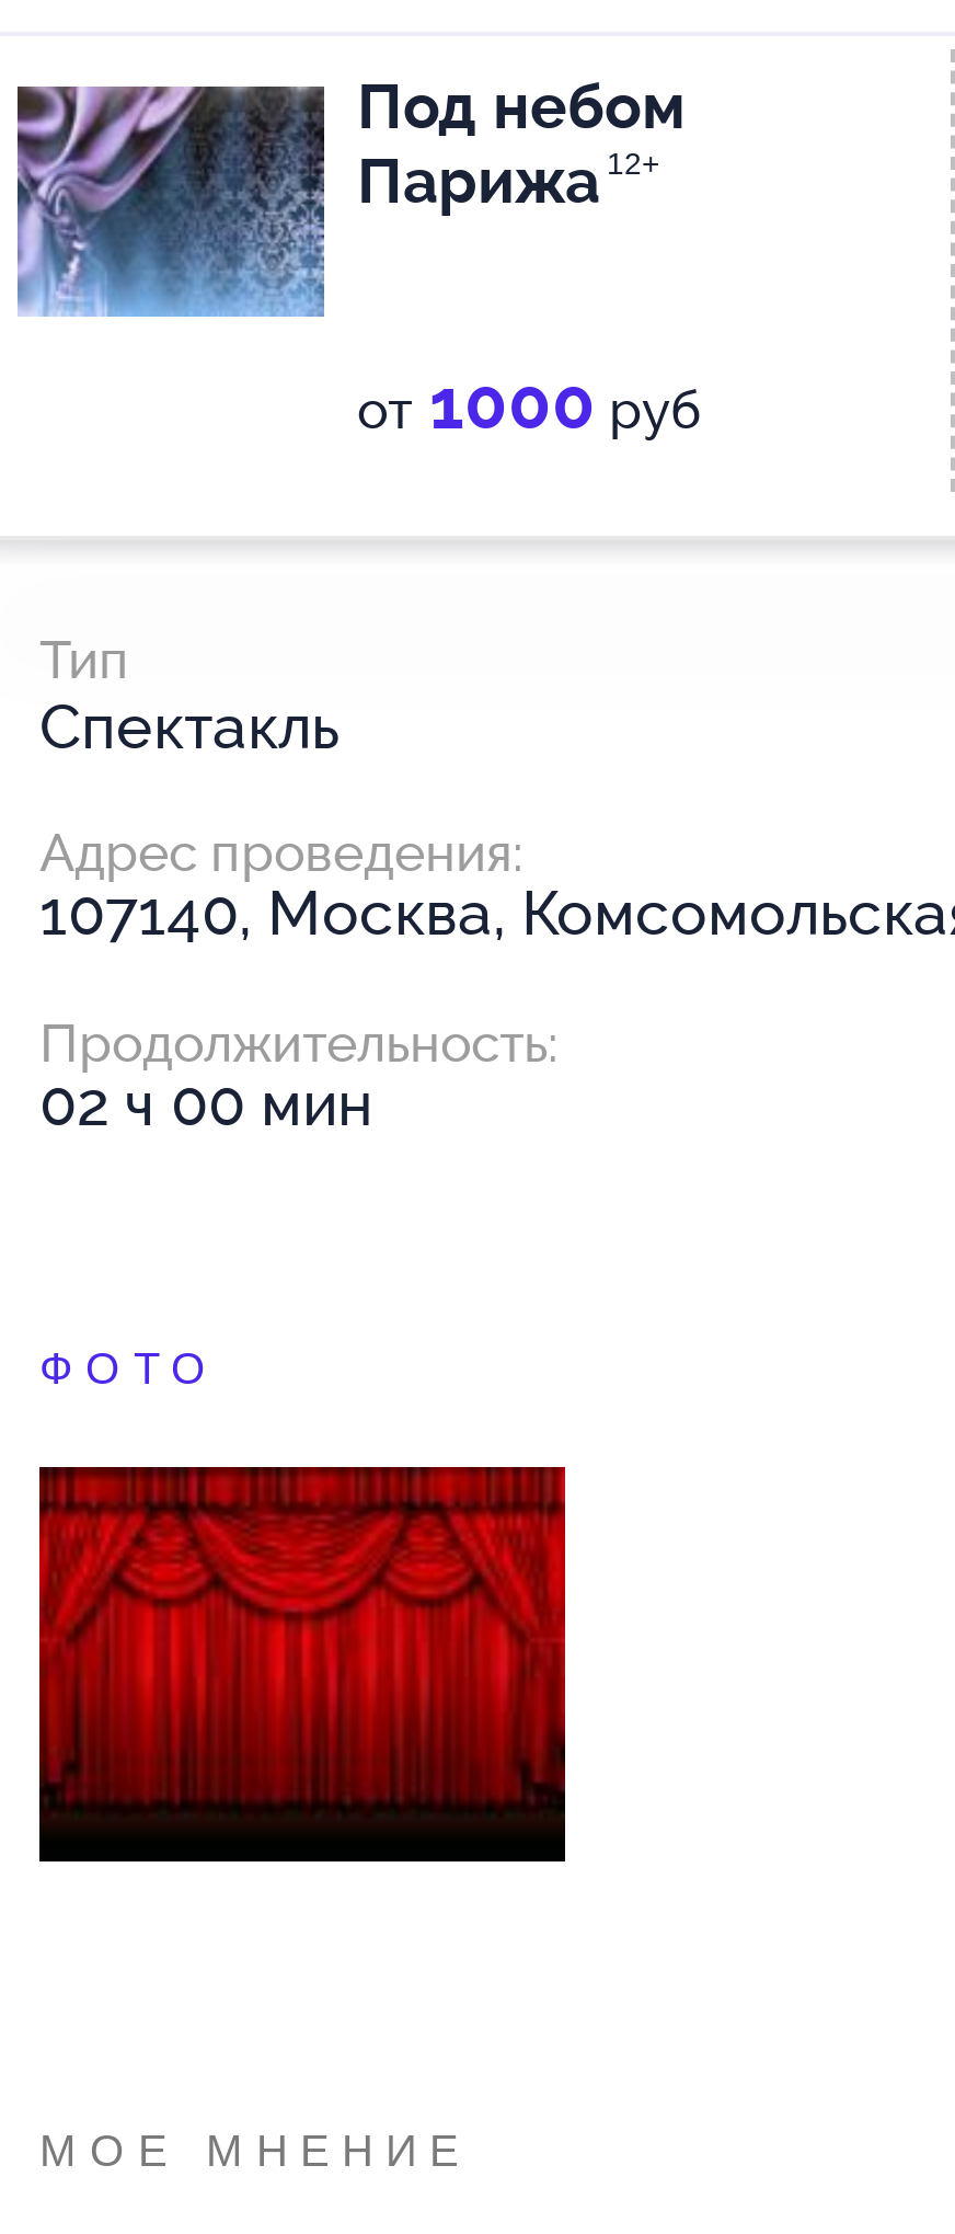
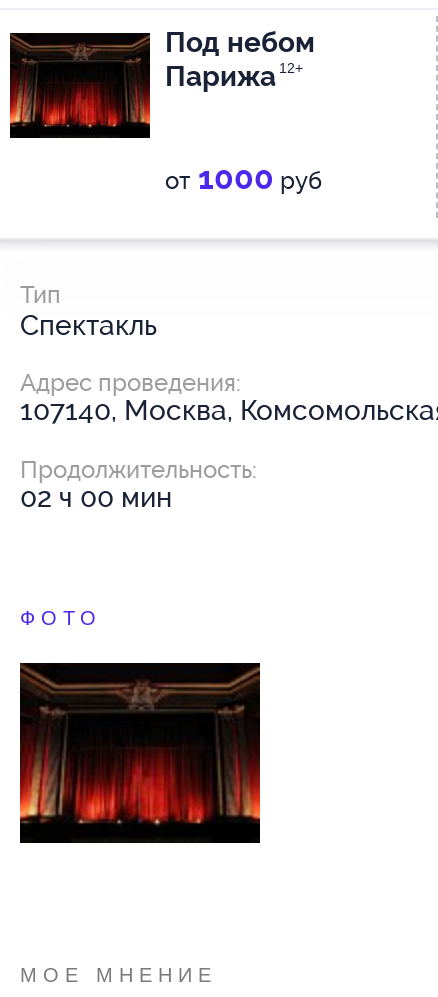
- [image]
+ [image]

- [image]
+ [image]
